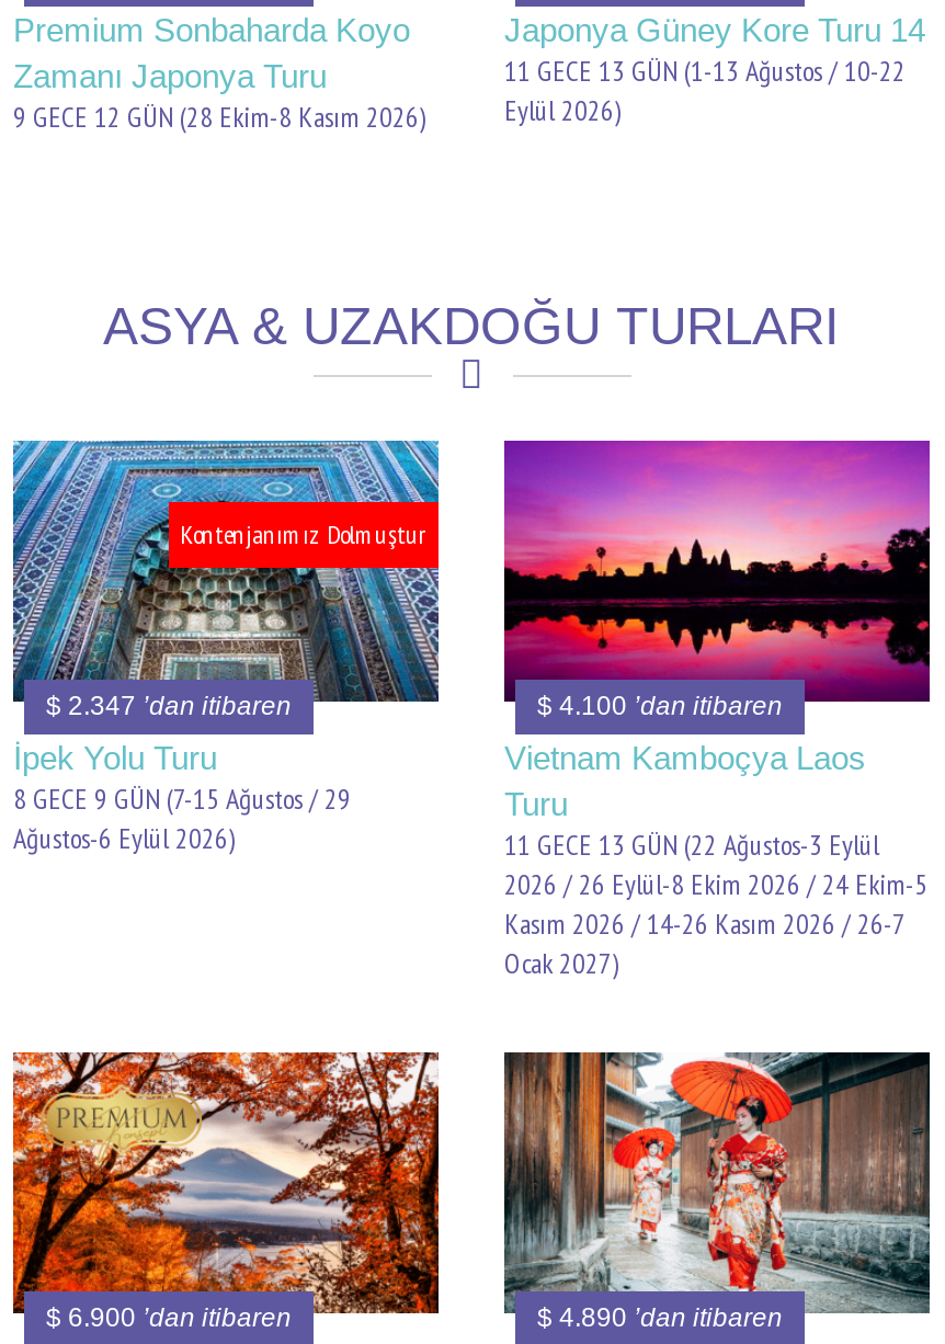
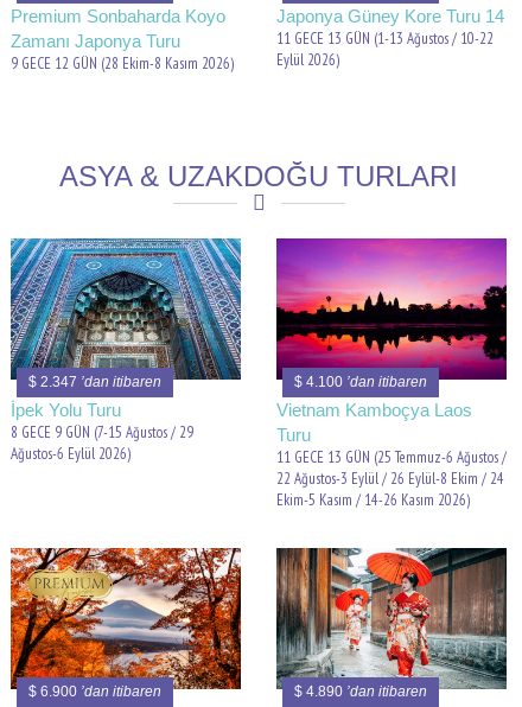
- Kontenjanımız Dolmuştur

- 11 GECE 13 GÜN (22 Ağustos-3 Eylül
- 2026 / 26 Eylül-8 Ekim 2026 / 24 Ekim-5
- Kasım 2026 / 14-26 Kasım 2026 / 26-7
- Ocak 2027)
+ 11 GECE 13 GÜN (25 Temmuz-6 Ağustos /
+ 22 Ağustos-3 Eylül / 26 Eylül-8 Ekim / 24
+ Ekim-5 Kasım / 14-26 Kasım 2026)
